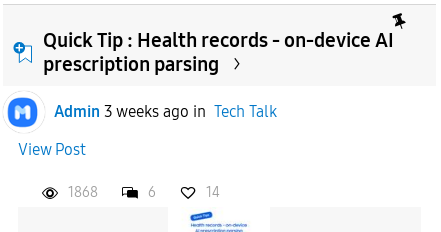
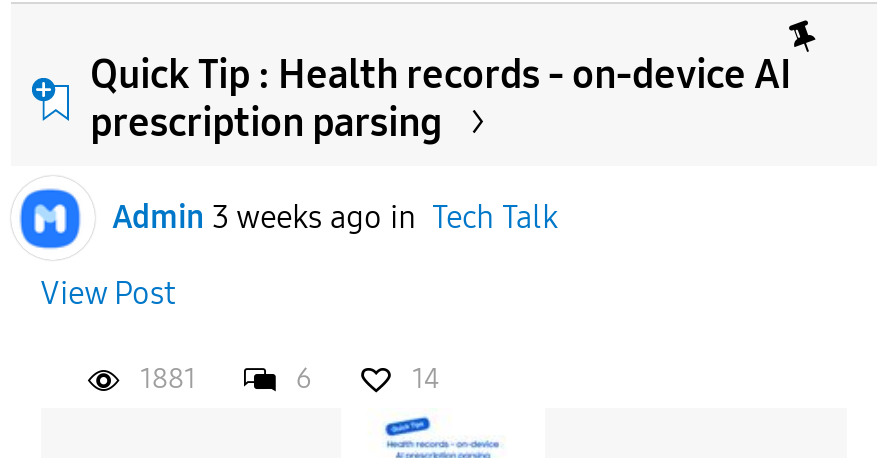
- 1868
+ 1881
